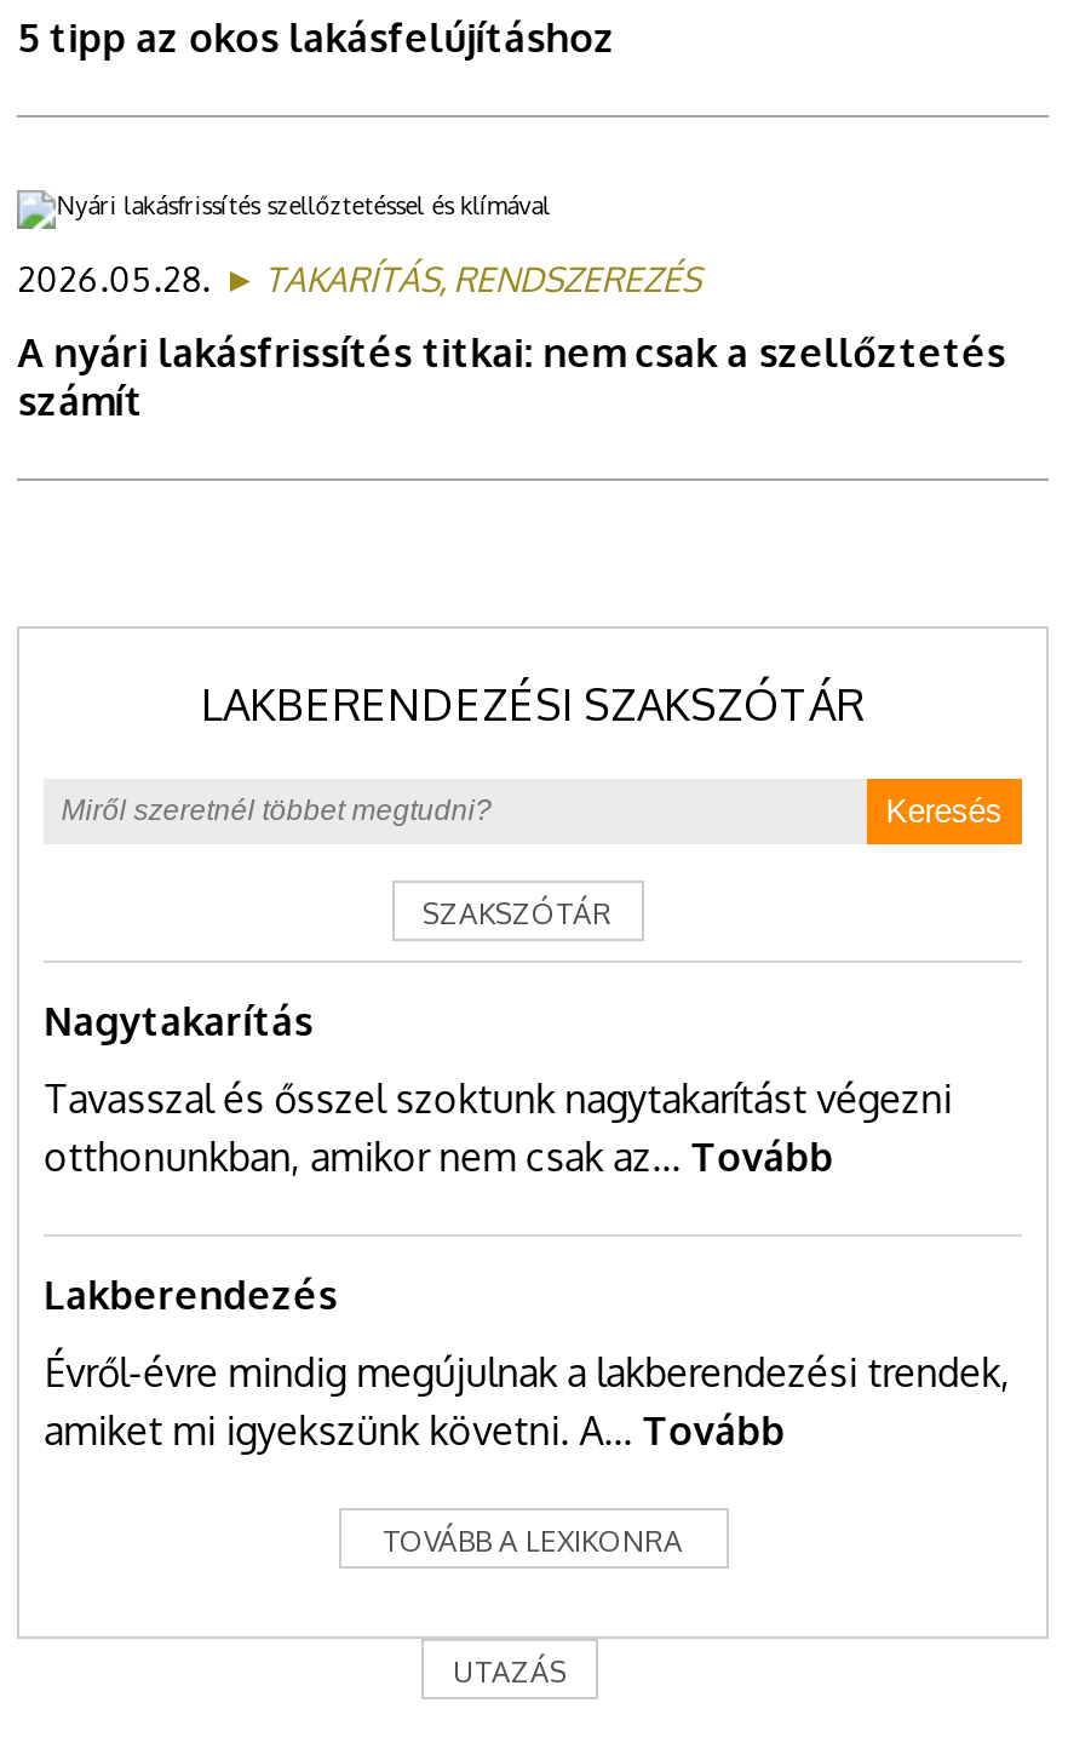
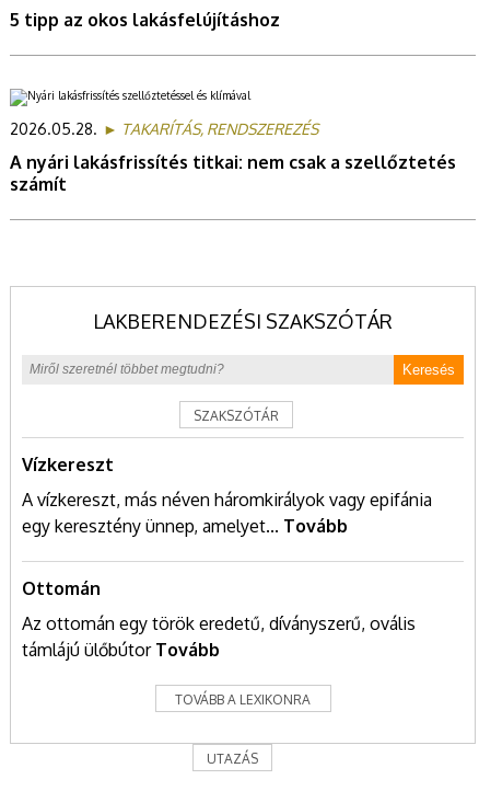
- Nagytakarítás
+ Vízkereszt

- Tavasszal és ősszel szoktunk nagytakarítást végezni
- otthonunkban, amikor nem csak az... Tovább
+ A vízkereszt, más néven háromkirályok vagy epifánia
+ egy keresztény ünnep, amelyet... Tovább

- Lakberendezés
+ Ottomán

- Évről-évre mindig megújulnak a lakberendezési trendek,
- amiket mi igyekszünk követni. A... Tovább
+ Az ottomán egy török eredetű, díványszerű, ovális
+ támlájú ülőbútor Tovább
